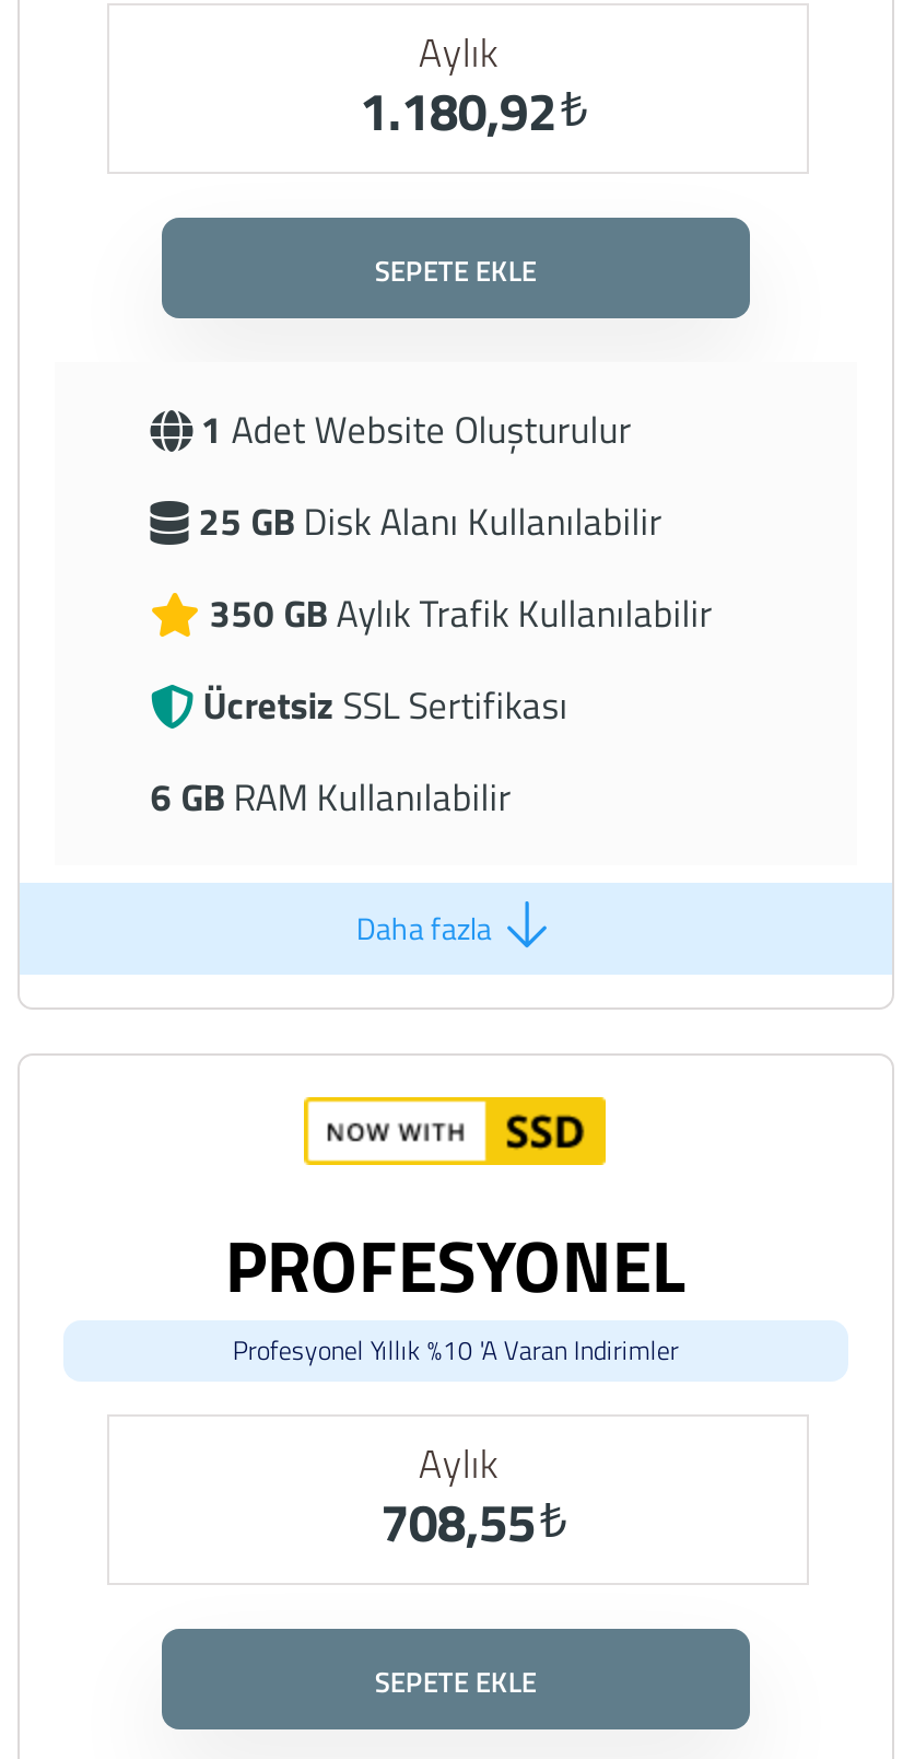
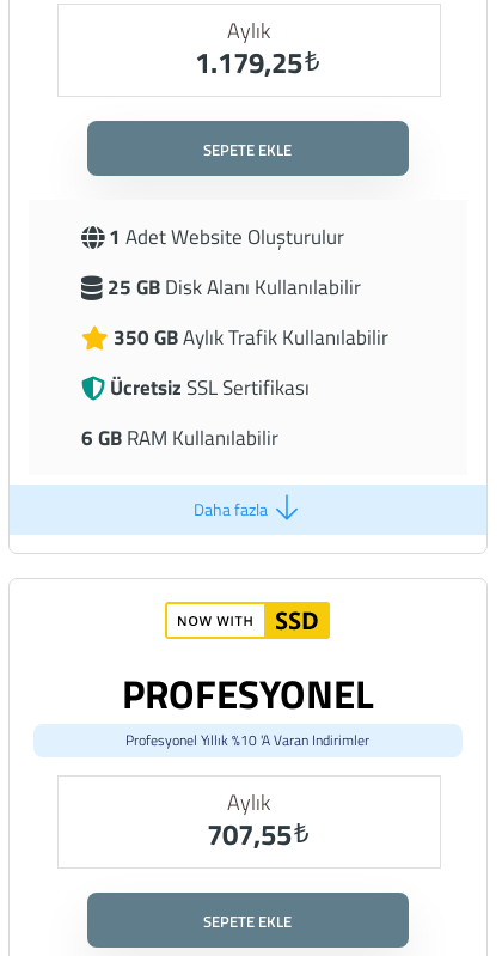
- 1.180,92
+ 1.179,25

- 708,55
+ 707,55
